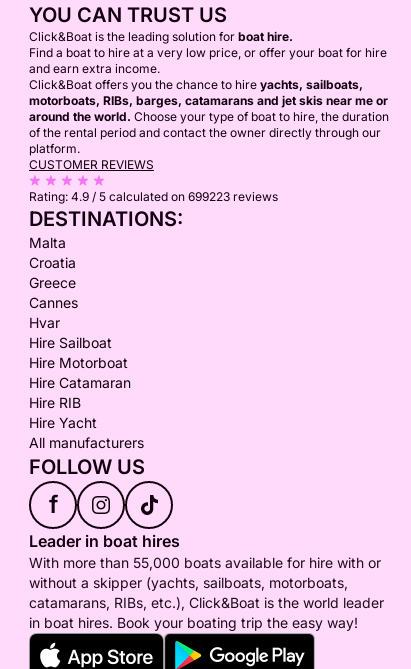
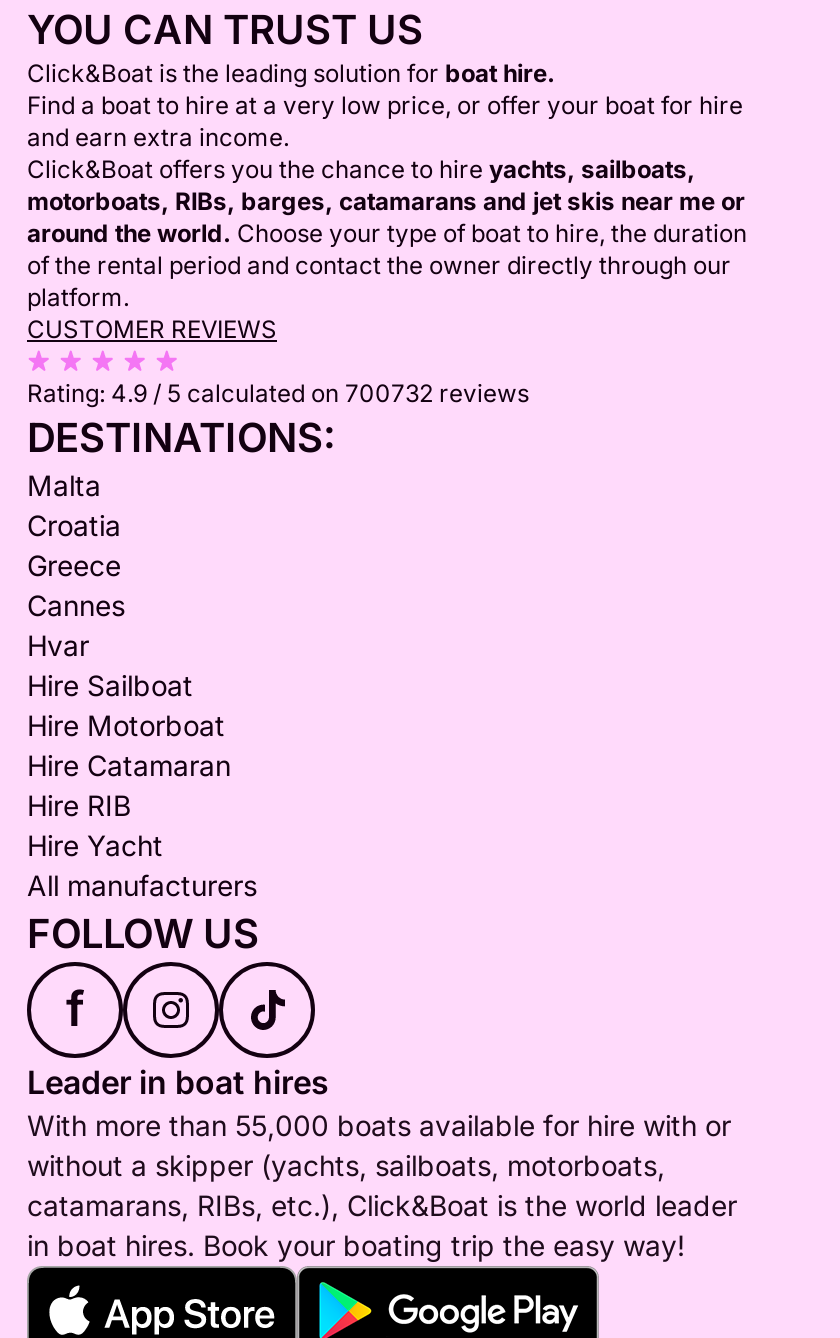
- Rating: 4.9 / 5 calculated on 699223 reviews
+ Rating: 4.9 / 5 calculated on 700732 reviews
